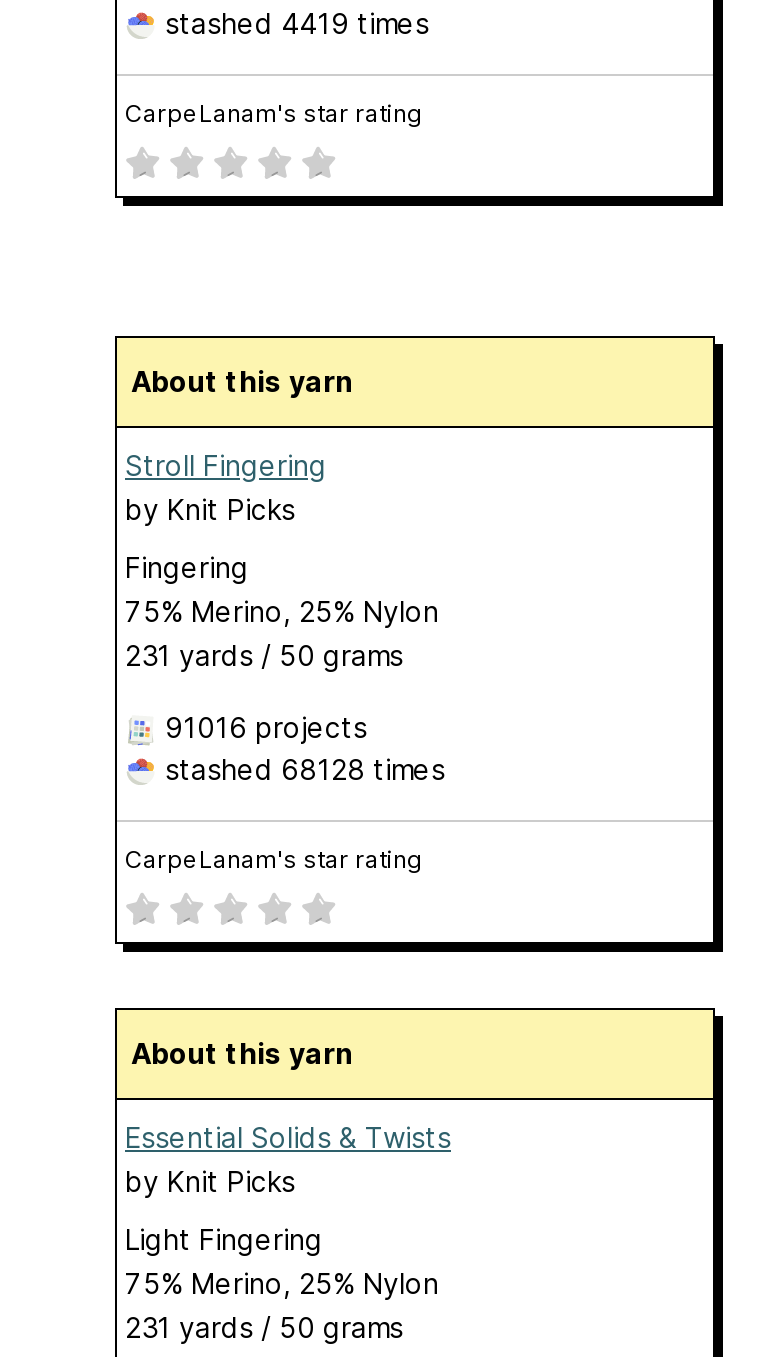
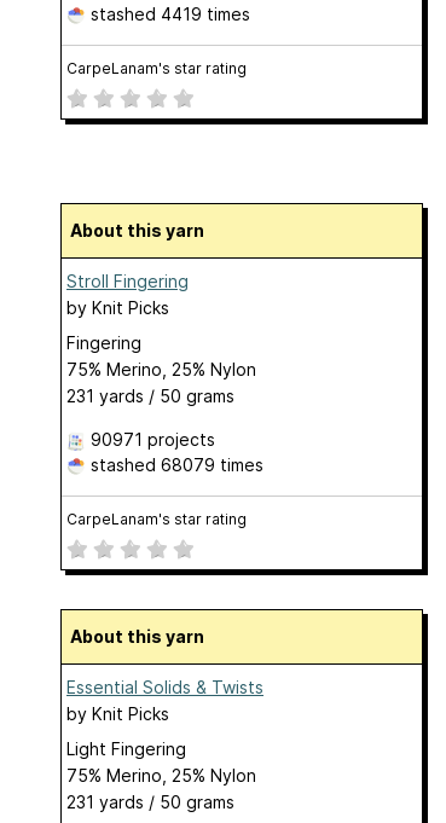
- 91016 projects
+ 90971 projects

- stashed 68128 times
+ stashed 68079 times
